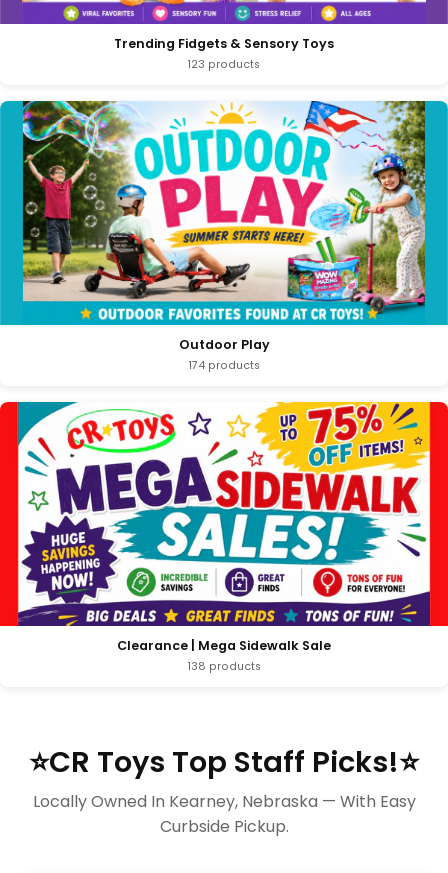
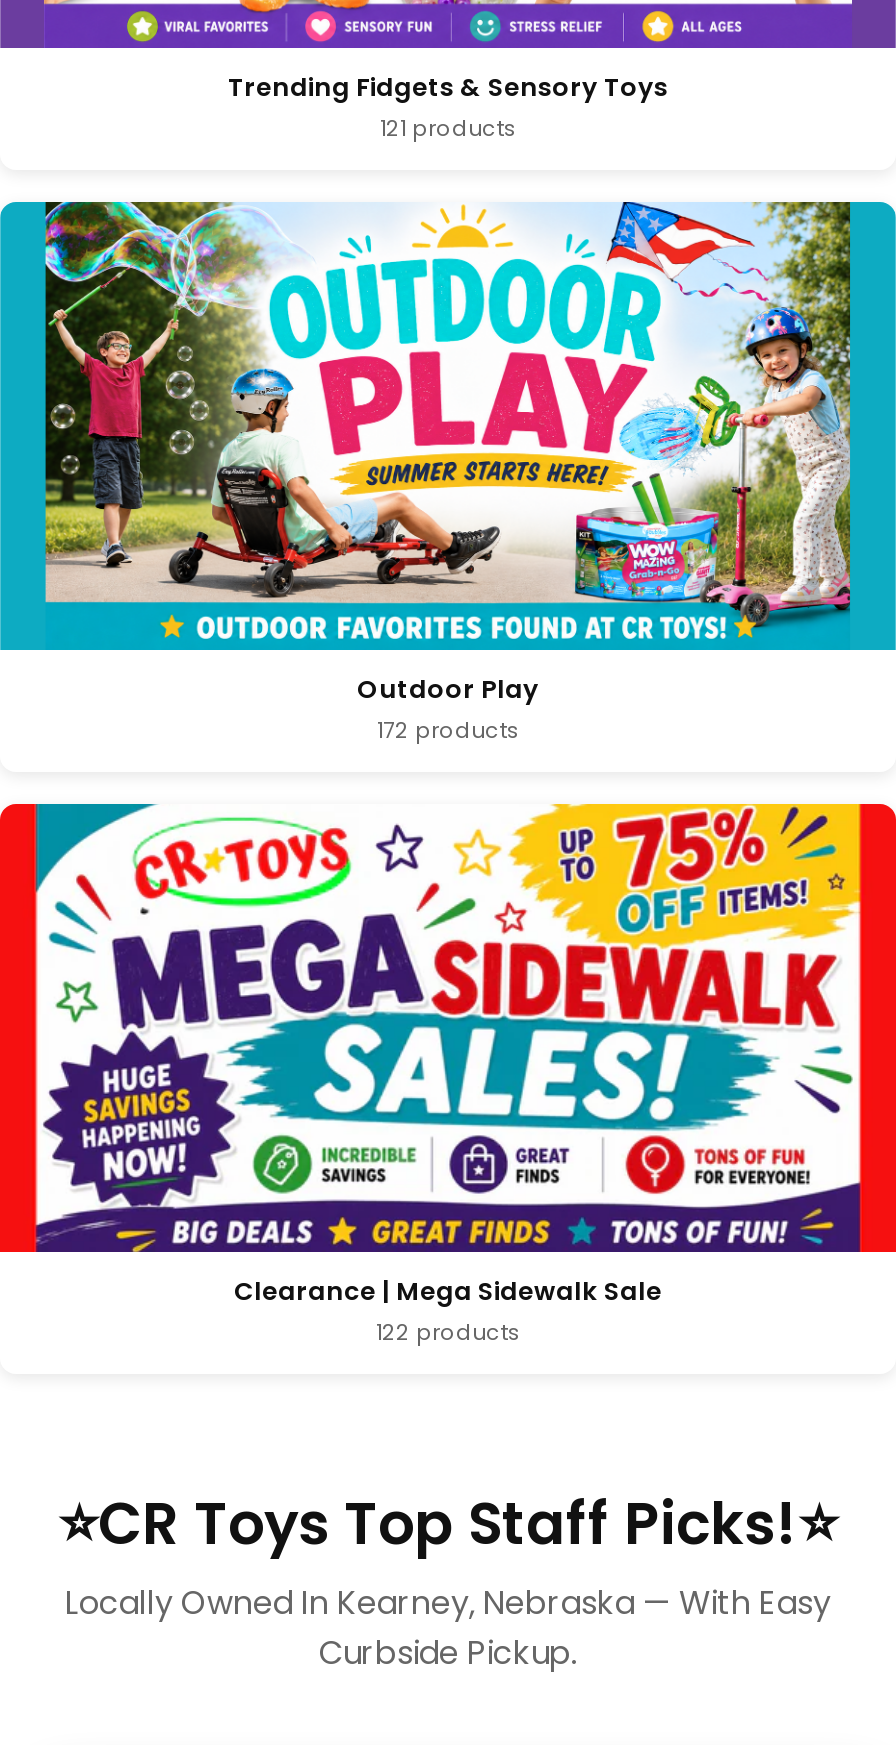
- 123 products
+ 121 products

- 174 products
+ 172 products

- 138 products
+ 122 products
